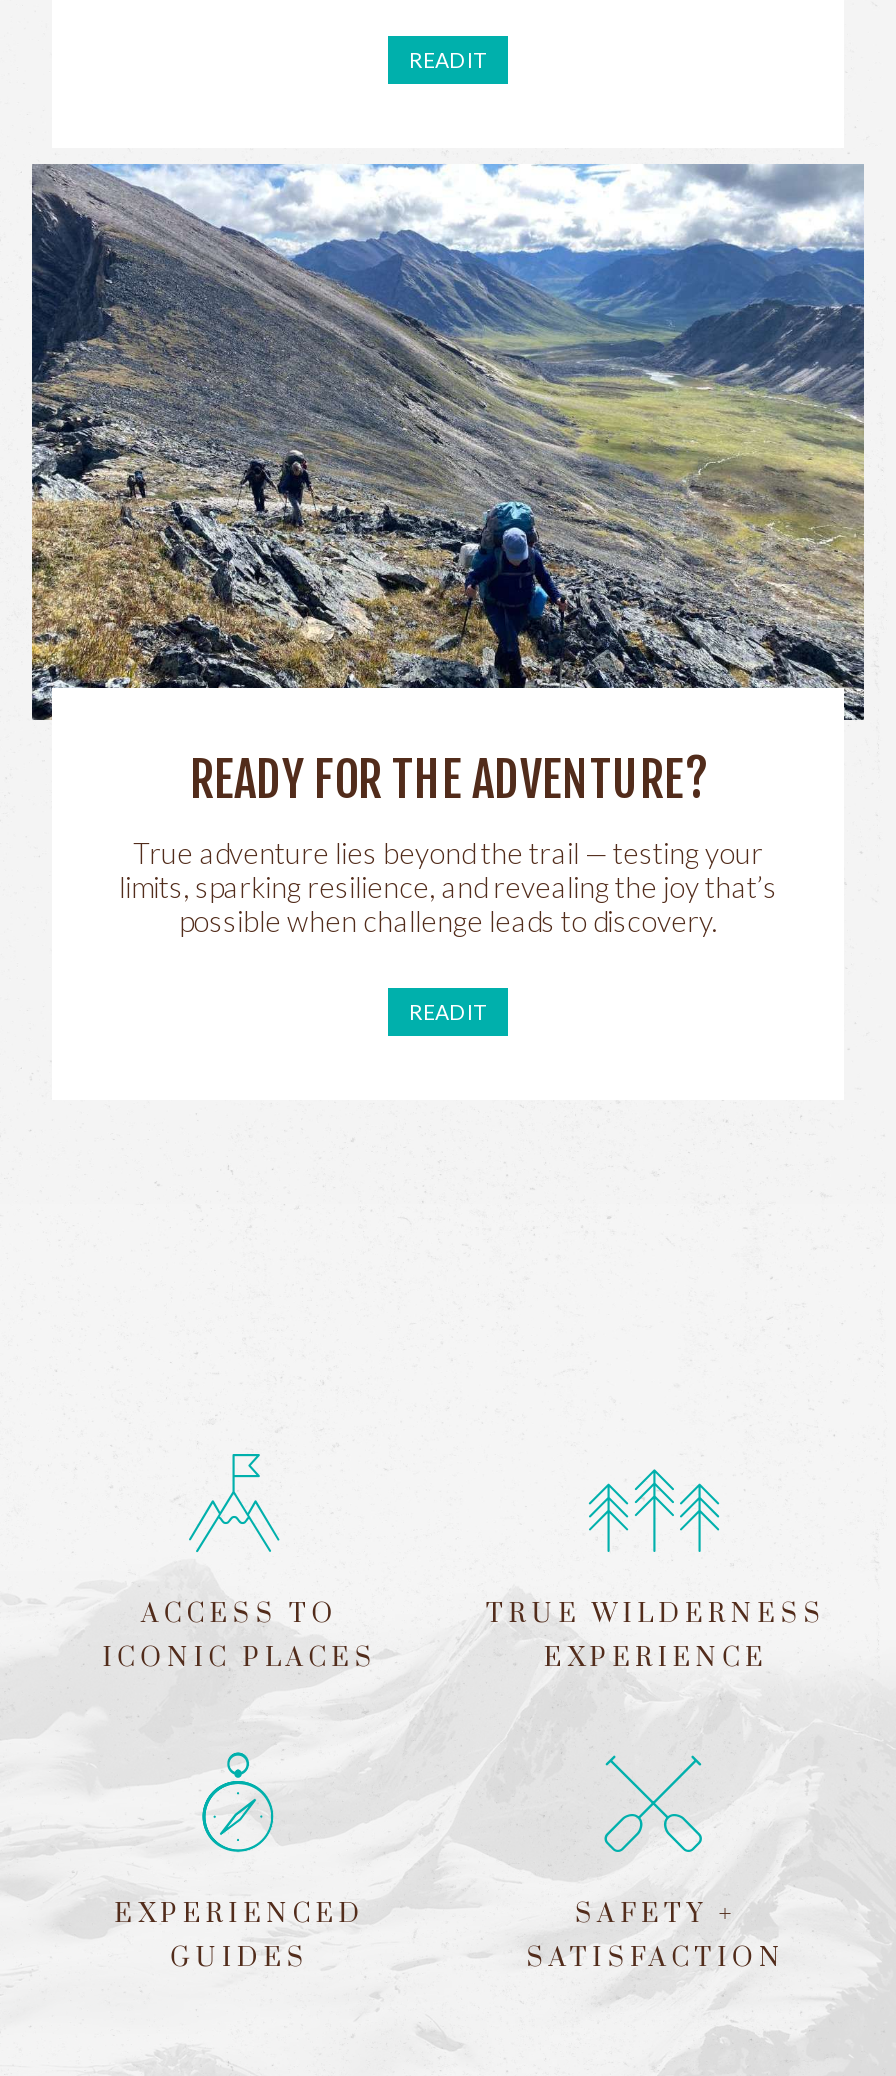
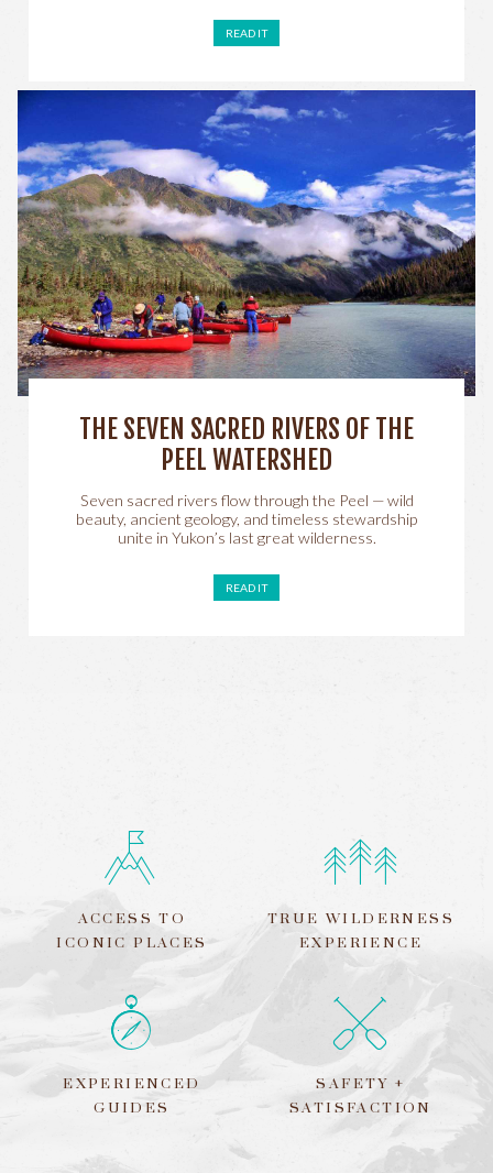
- [image]
- READY FOR THE ADVENTURE?
- True adventure lies beyond the trail — testing your
- limits, sparking resilience, and revealing the joy that’s
- possible when challenge leads to discovery.
+ [image]
+ THE SEVEN SACRED RIVERS OF THE
+ PEEL WATERSHED
+ Seven sacred rivers flow through the Peel — wild
+ beauty, ancient geology, and timeless stewardship
+ unite in Yukon’s last great wilderness.
